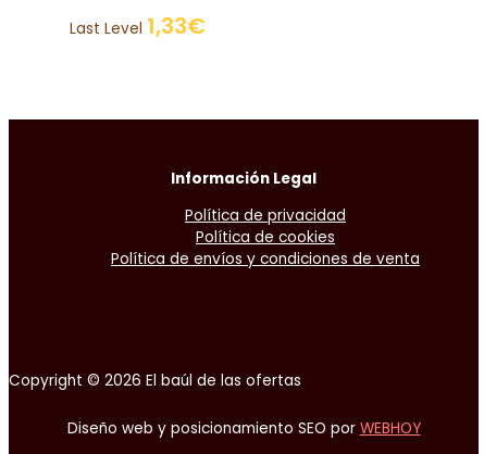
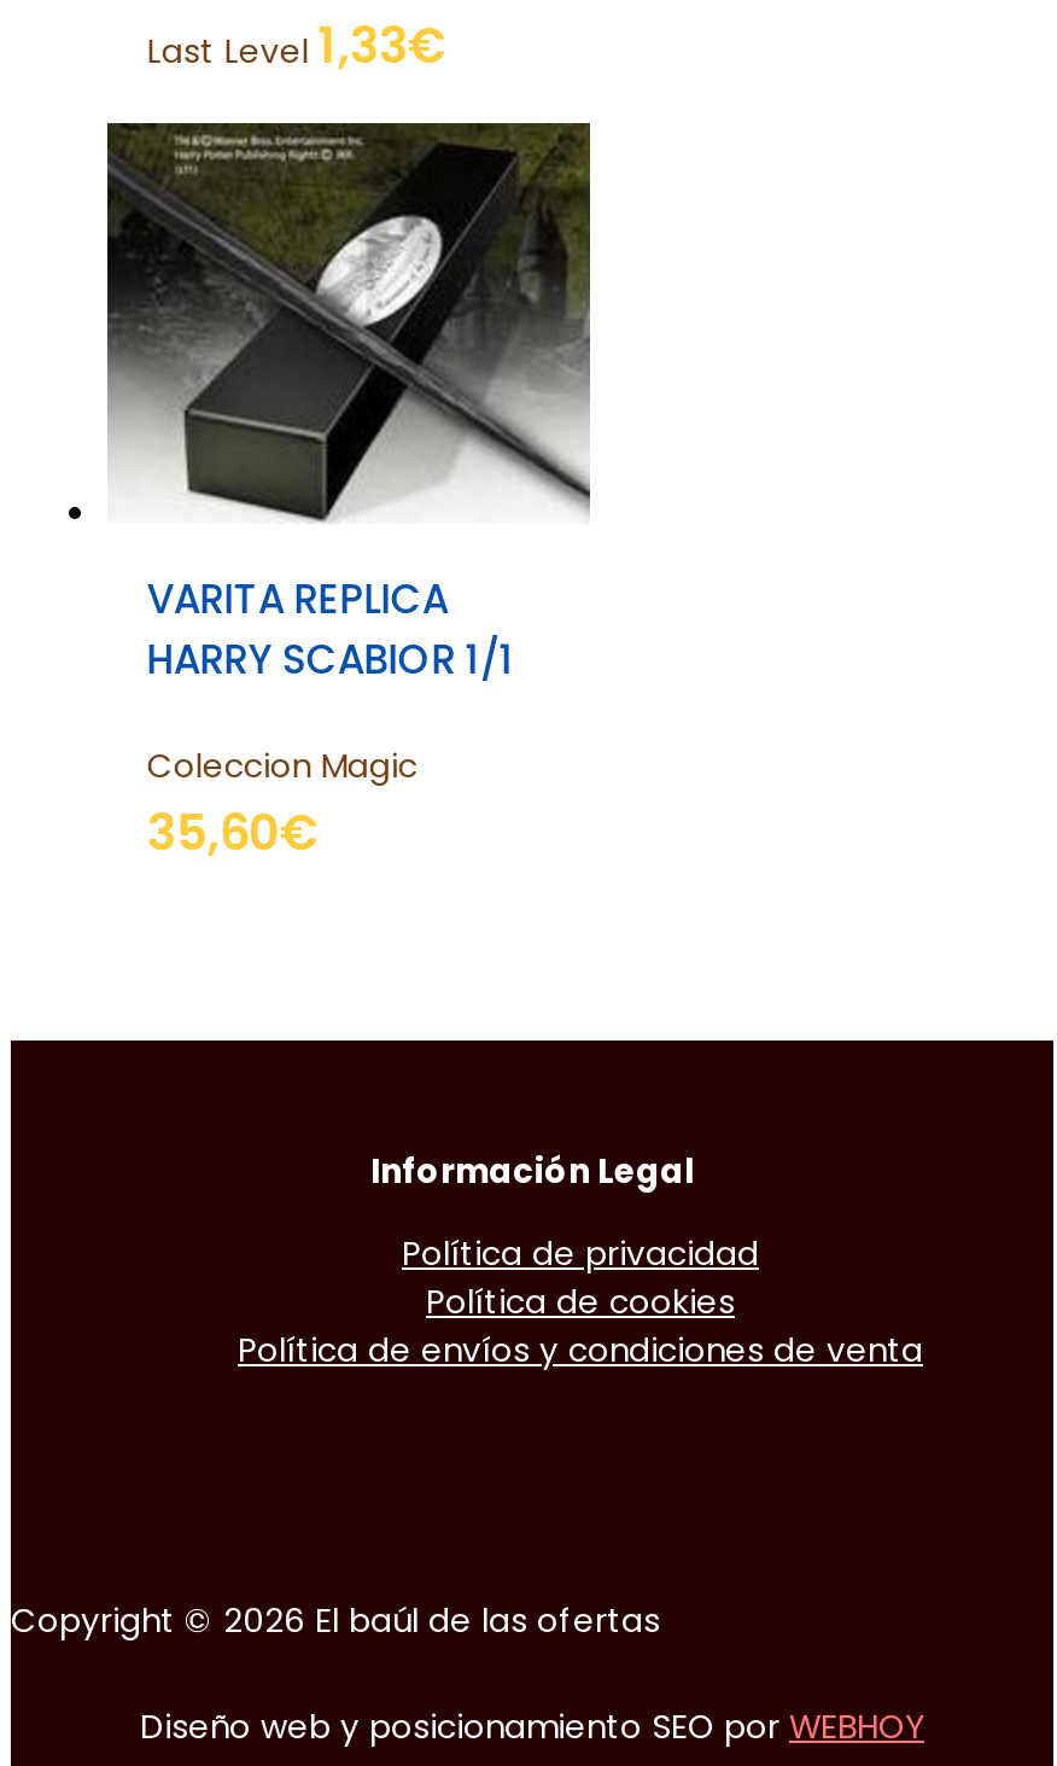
+ [image]
+ VARITA REPLICA
+ HARRY SCABIOR 1/1
+ Coleccion Magic
+ 35,60€
